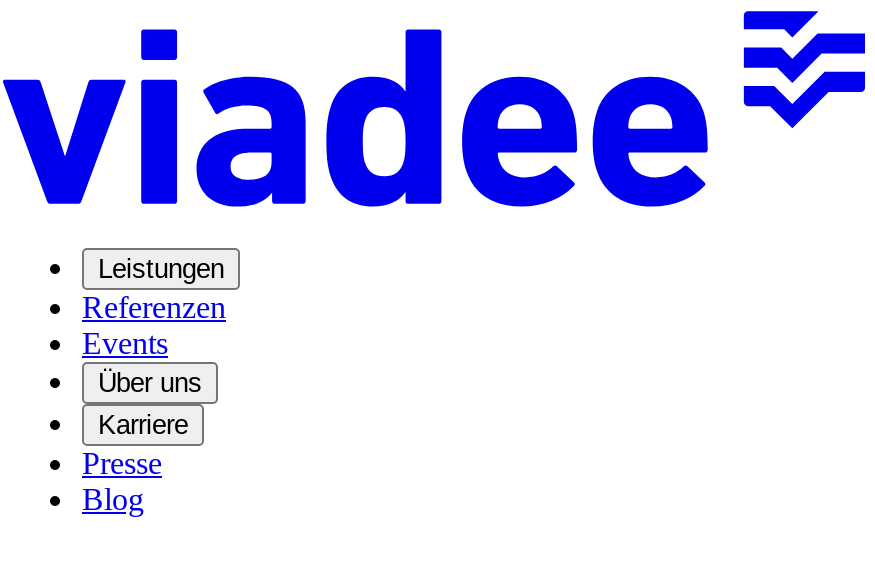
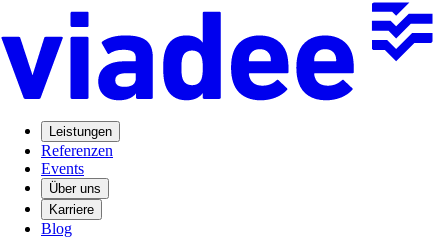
- Presse
